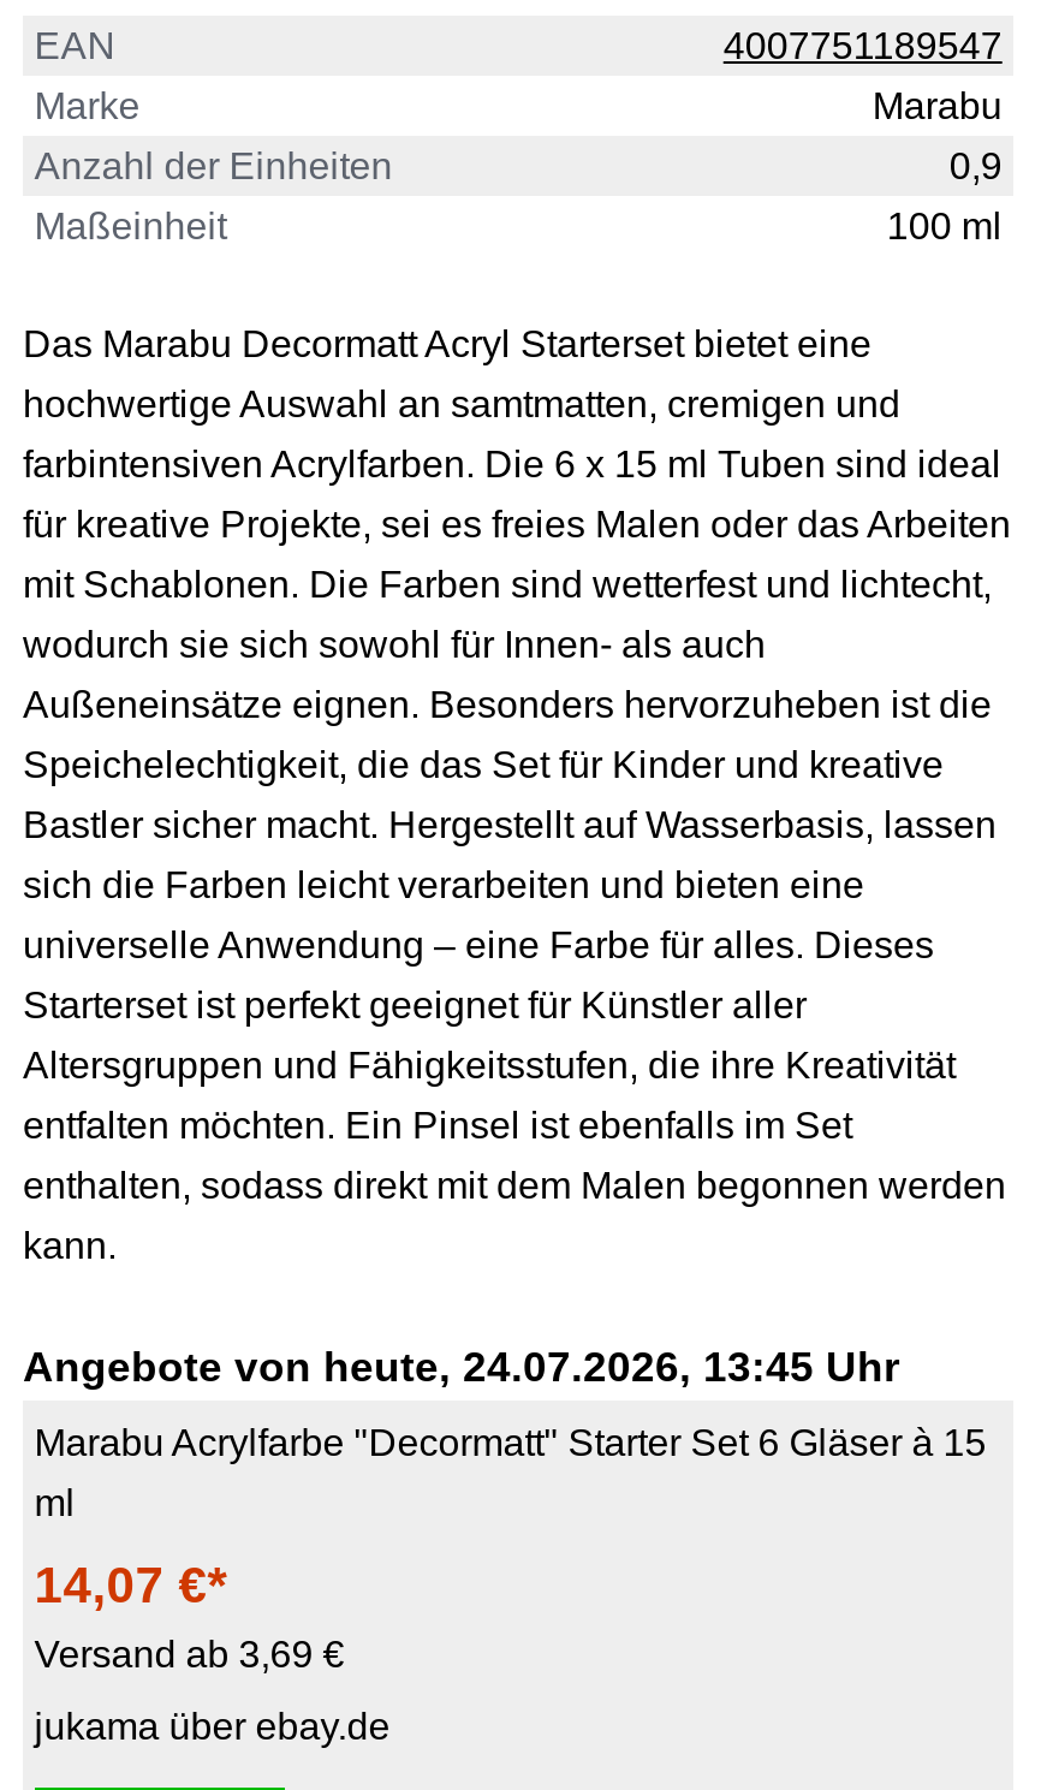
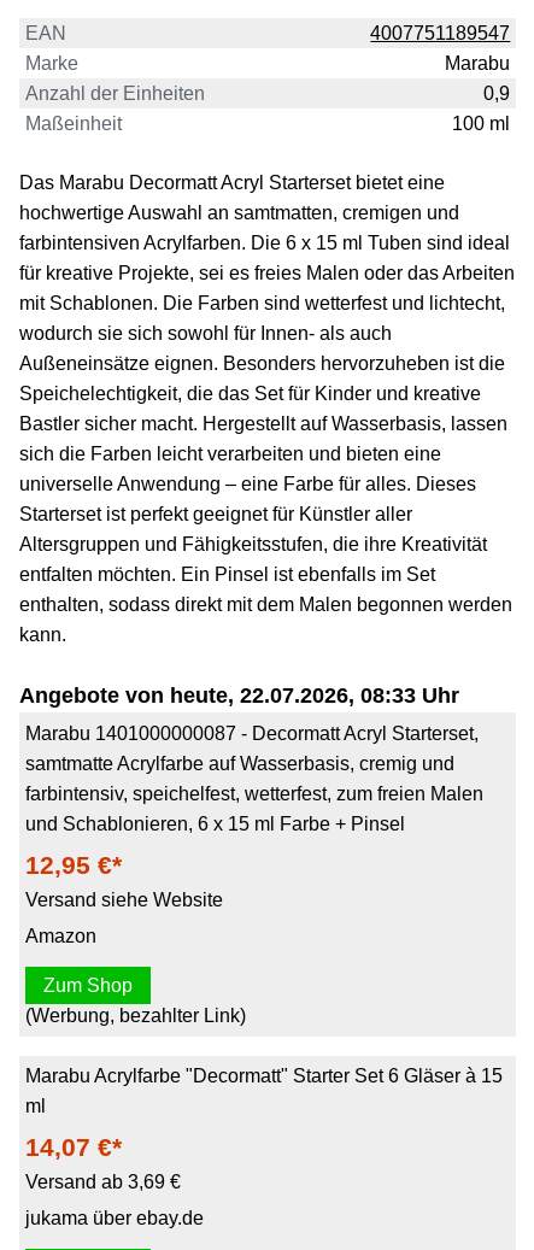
- Angebote von heute, 24.07.2026, 13:45 Uhr
+ Angebote von heute, 22.07.2026, 08:33 Uhr
+ Marabu 1401000000087 - Decormatt Acryl Starterset,
+ samtmatte Acrylfarbe auf Wasserbasis, cremig und
+ farbintensiv, speichelfest, wetterfest, zum freien Malen
+ und Schablonieren, 6 x 15 ml Farbe + Pinsel
+ 12,95 €*
+ Versand siehe Website
+ Amazon
+ Zum Shop
+ (Werbung, bezahlter Link)
